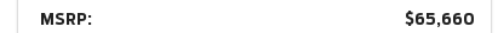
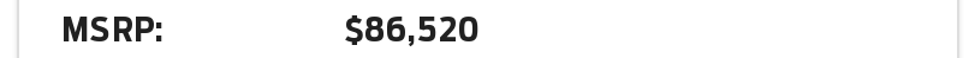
- $65,660
+ $86,520
